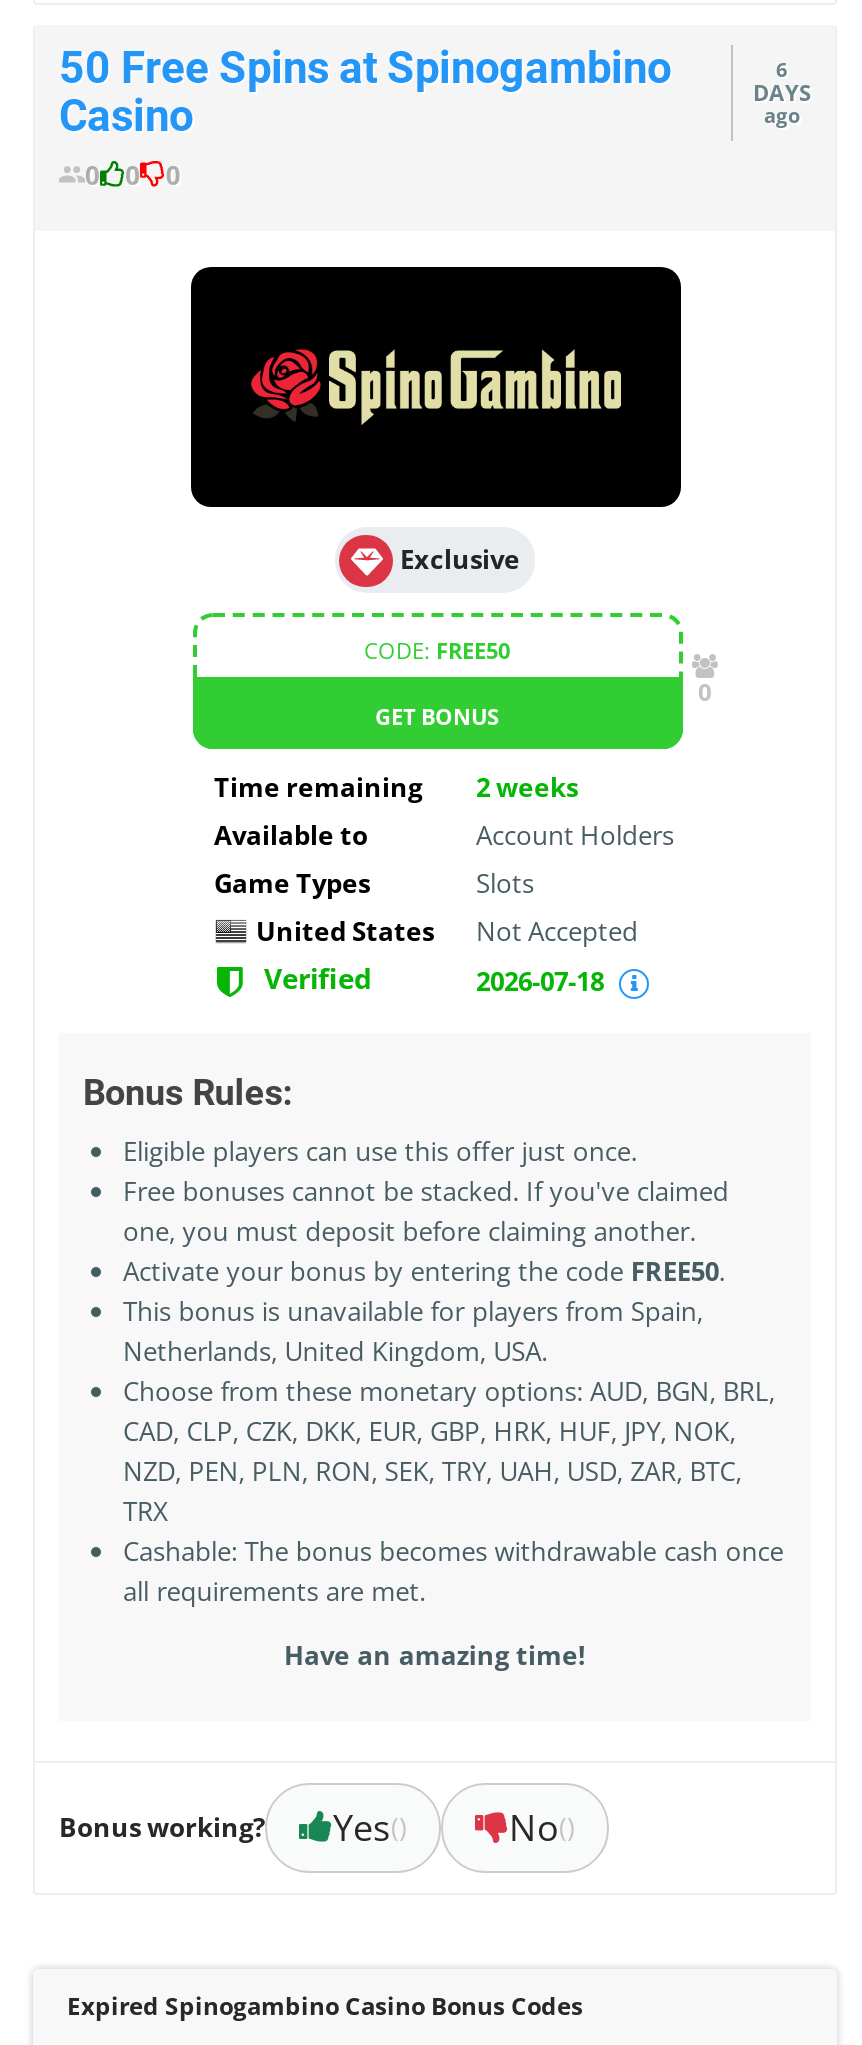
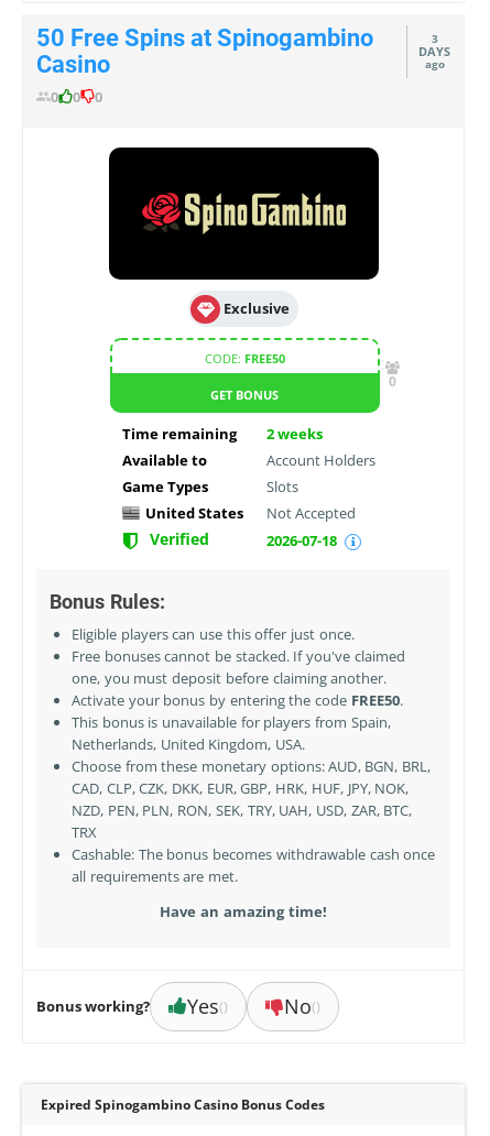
- 6
+ 3
